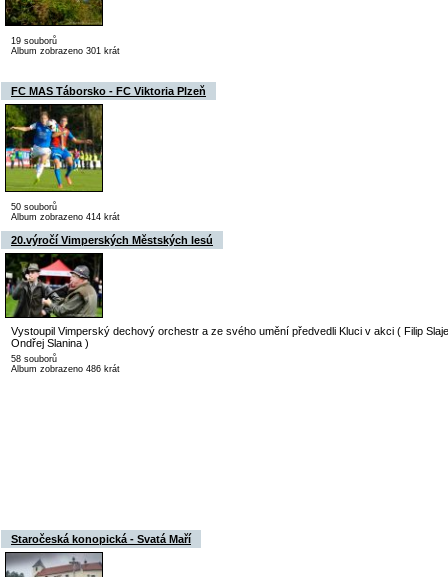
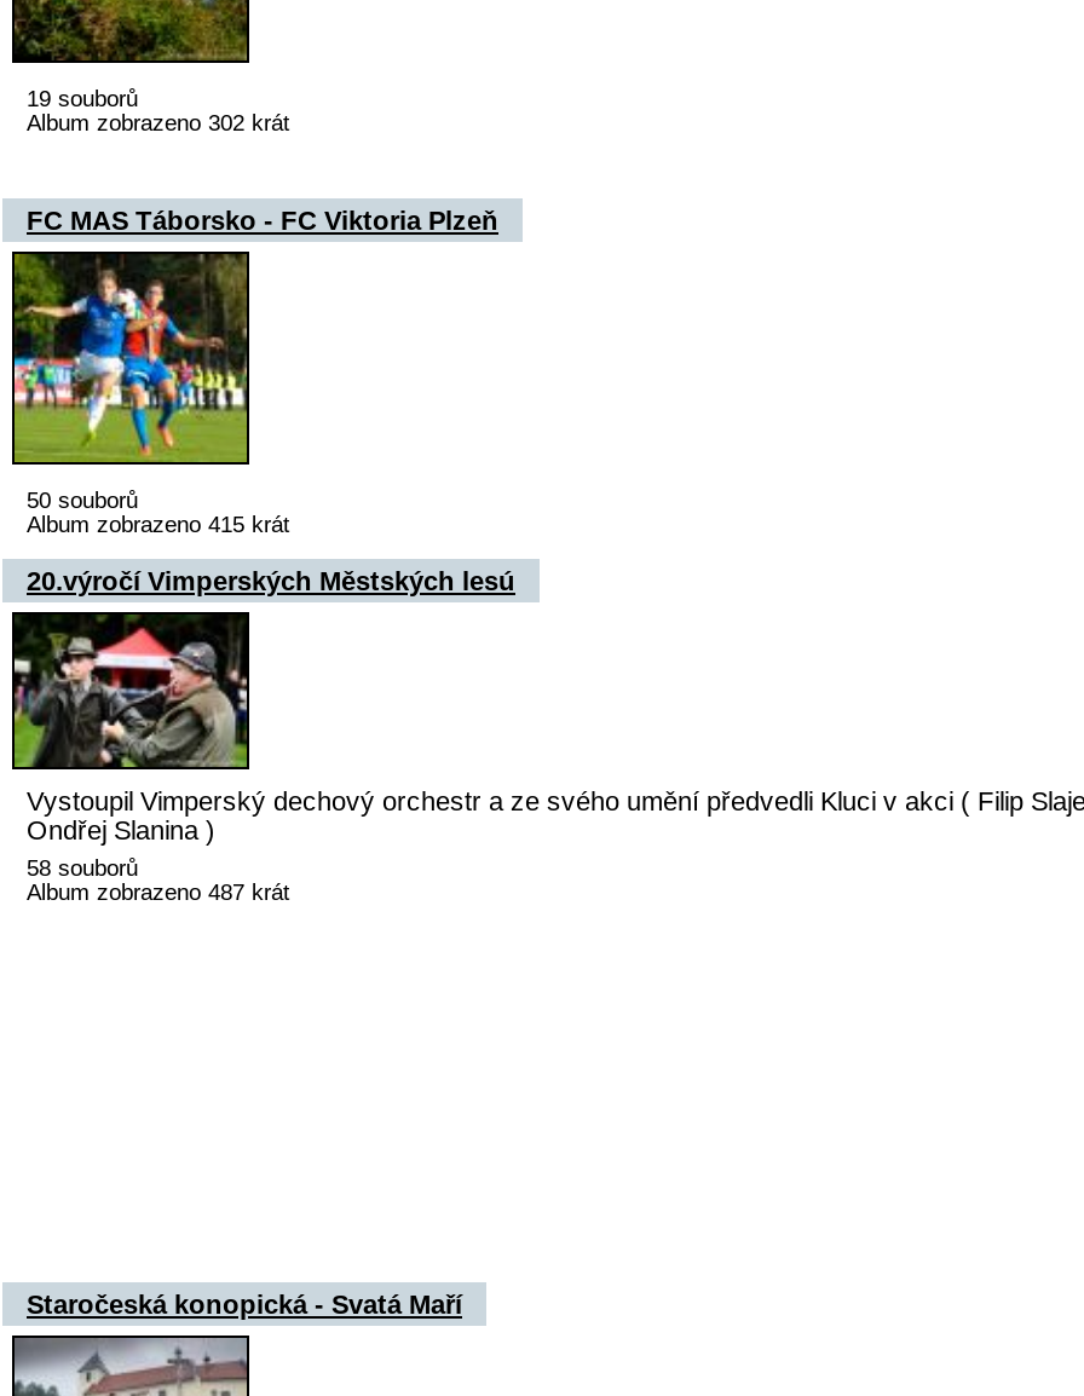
- Album zobrazeno 301 krát
+ Album zobrazeno 302 krát

- Album zobrazeno 414 krát
+ Album zobrazeno 415 krát

- Album zobrazeno 486 krát
+ Album zobrazeno 487 krát
